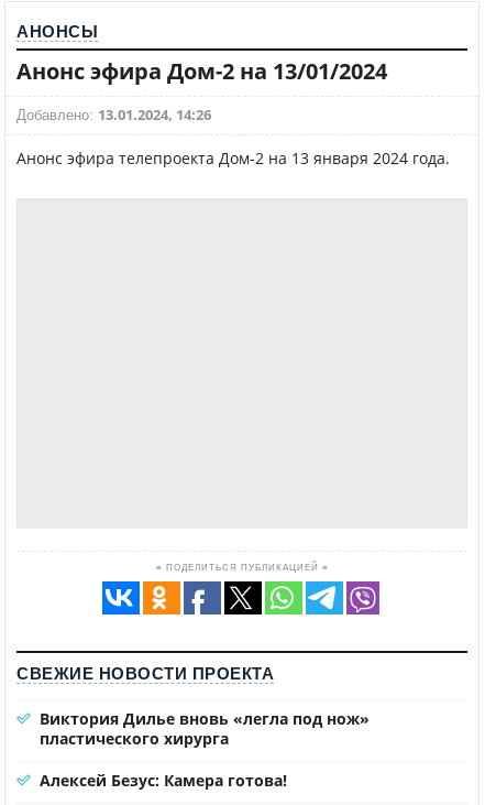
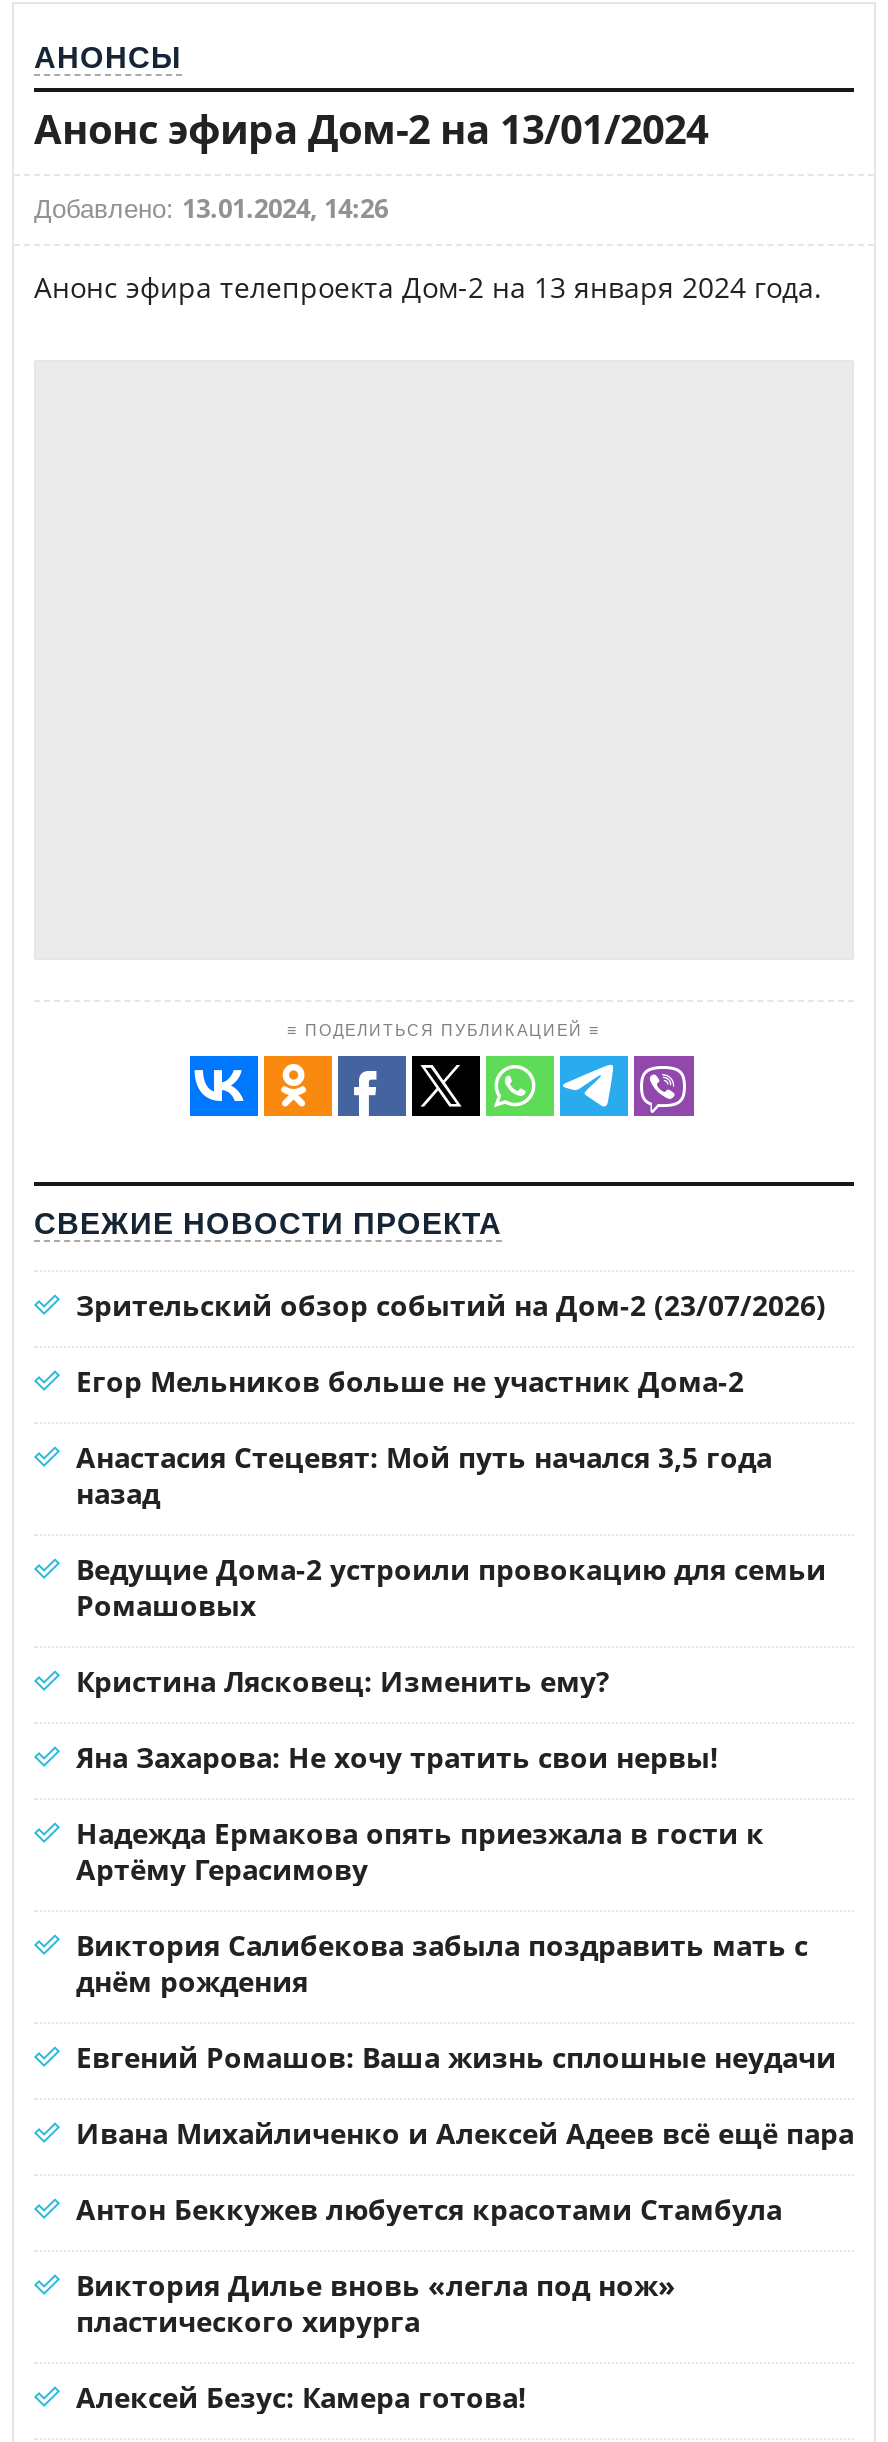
+ Зрительский обзор событий на Дом-2 (23/07/2026)
+ Егор Мельников больше не участник Дома-2
+ Анастасия Стецевят: Мой путь начался 3,5 года
+ назад
+ Ведущие Дома-2 устроили провокацию для семьи
+ Ромашовых
+ Кристина Лясковец: Изменить ему?
+ Яна Захарова: Не хочу тратить свои нервы!
+ Надежда Ермакова опять приезжала в гости к
+ Артёму Герасимову
+ Виктория Салибекова забыла поздравить мать с
+ днём рождения
+ Евгений Ромашов: Ваша жизнь сплошные неудачи
+ Ивана Михайличенко и Алексей Адеев всё ещё пара
+ Антон Беккужев любуется красотами Стамбула
